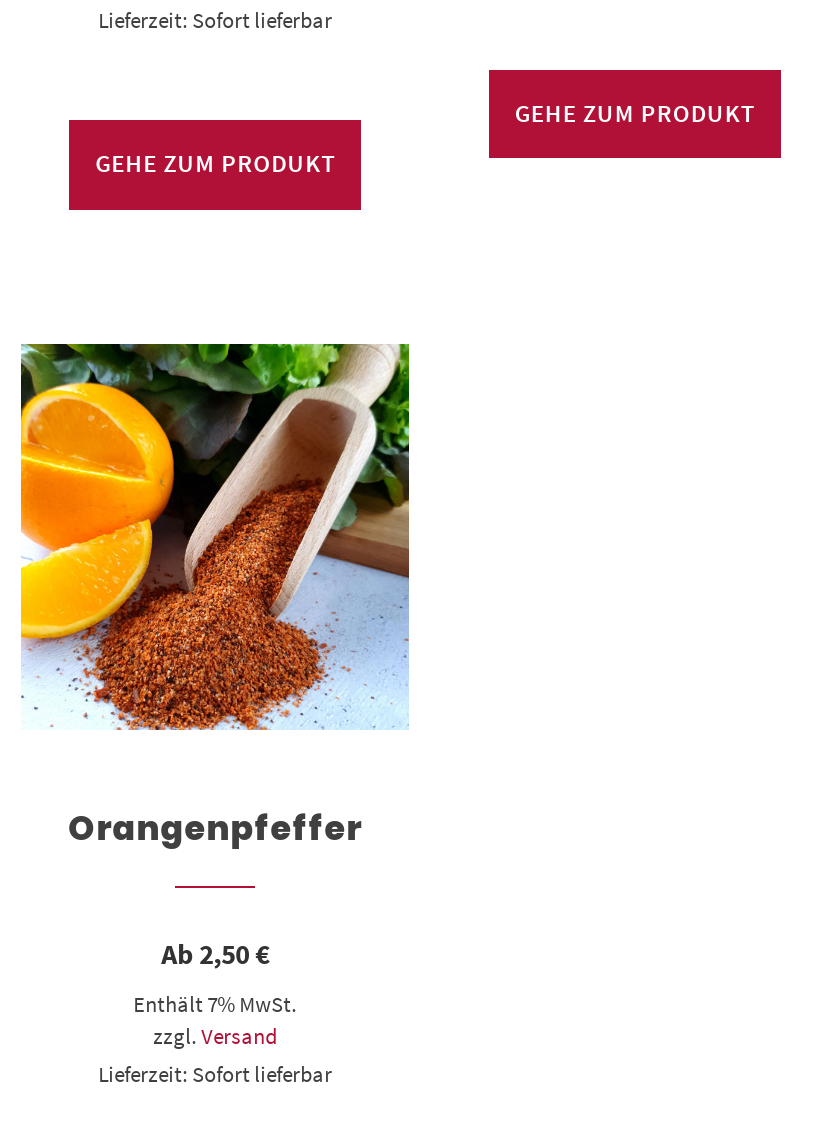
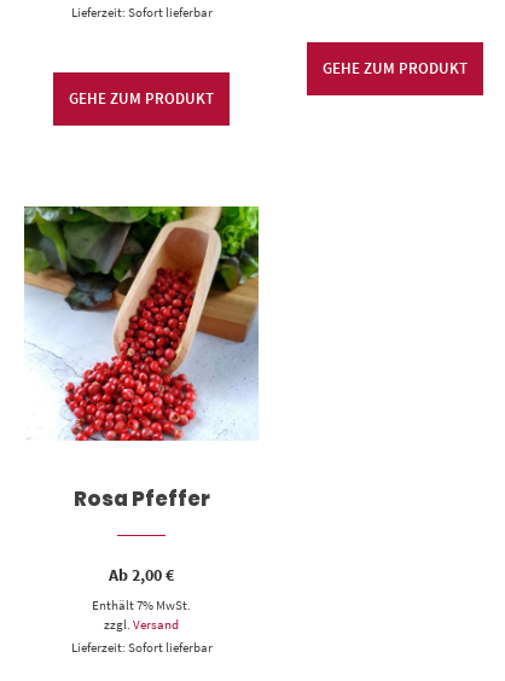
- [image]
- Orangenpfeffer
+ [image]
+ Rosa Pfeffer

- Ab 2,50 €
+ Ab 2,00 €
